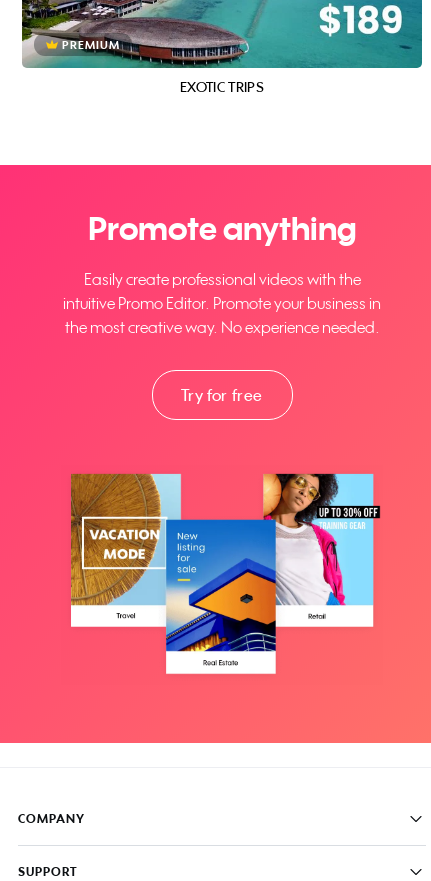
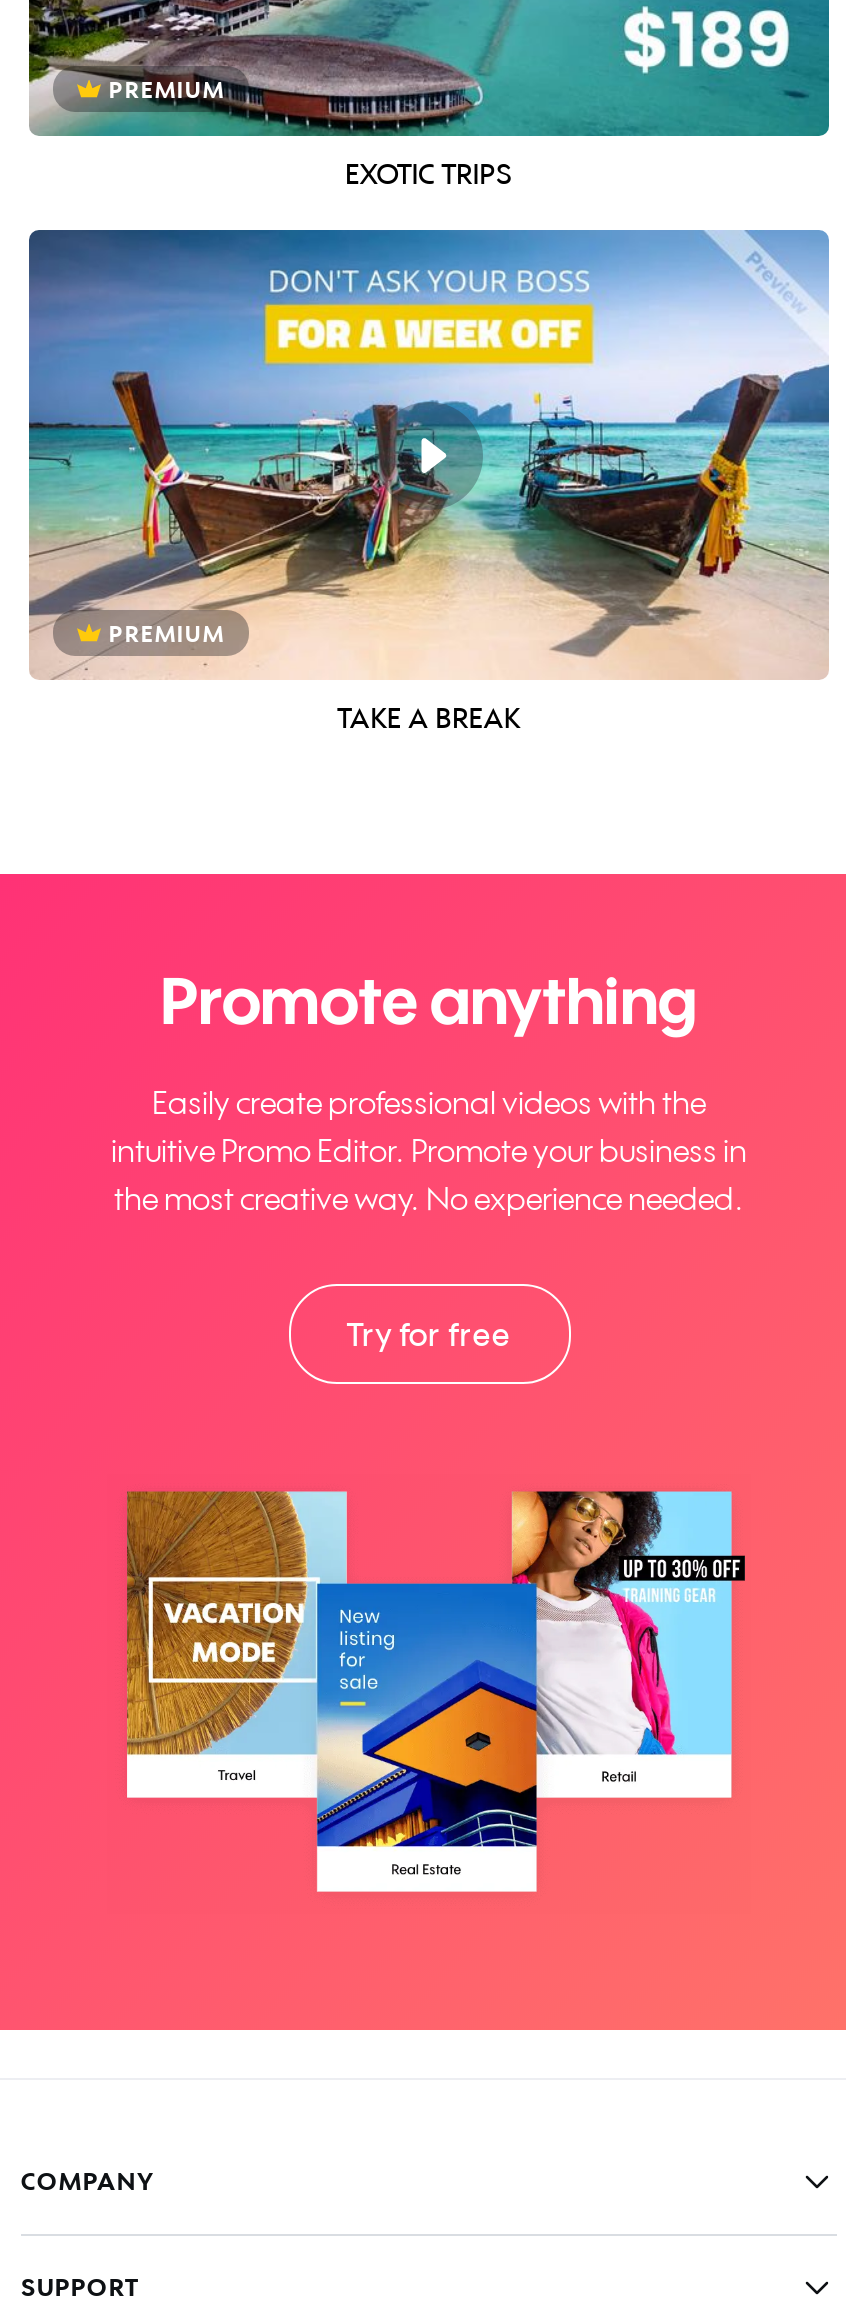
+ [image]
+ PREMIUM
+ TAKE A BREAK
